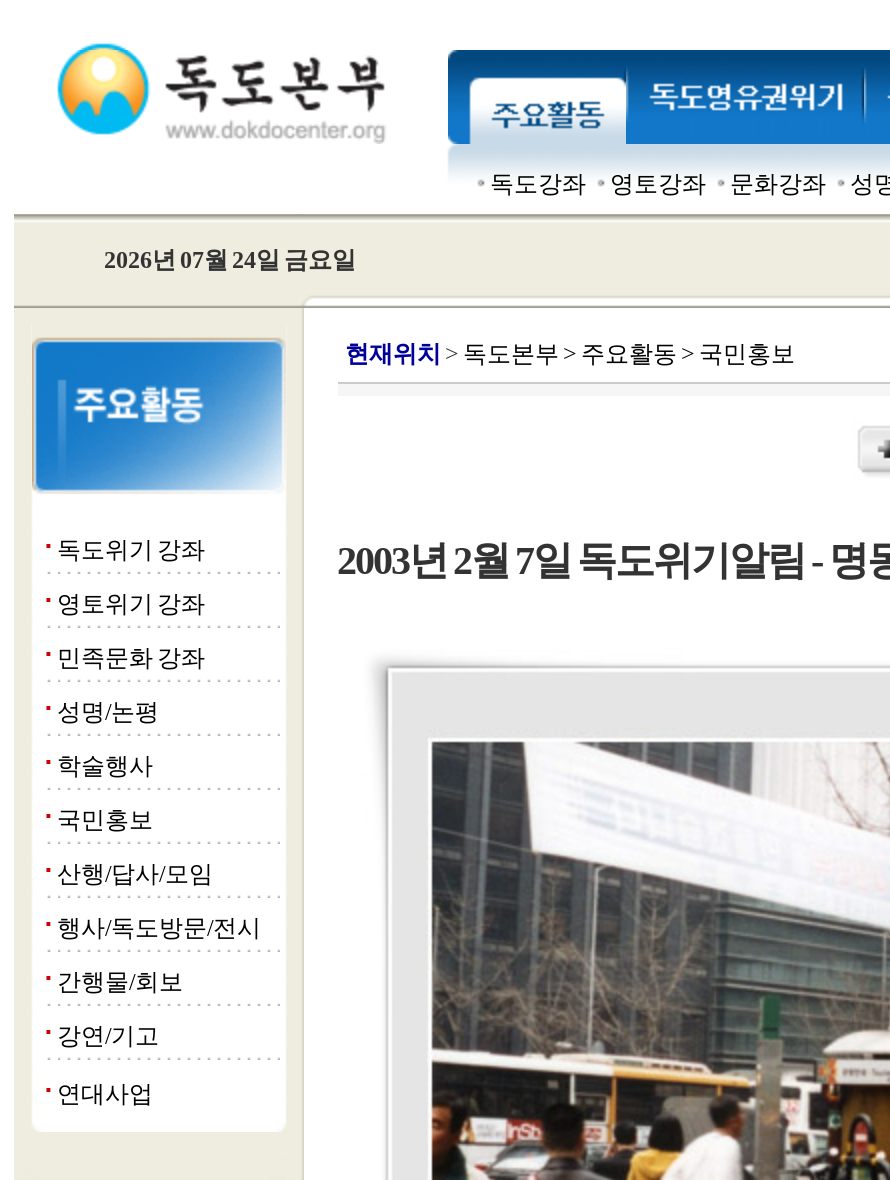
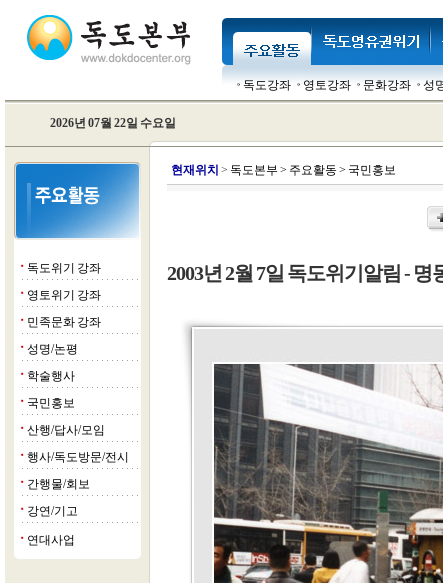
- 2026년 07월 24일 금요일
+ 2026년 07월 22일 수요일
